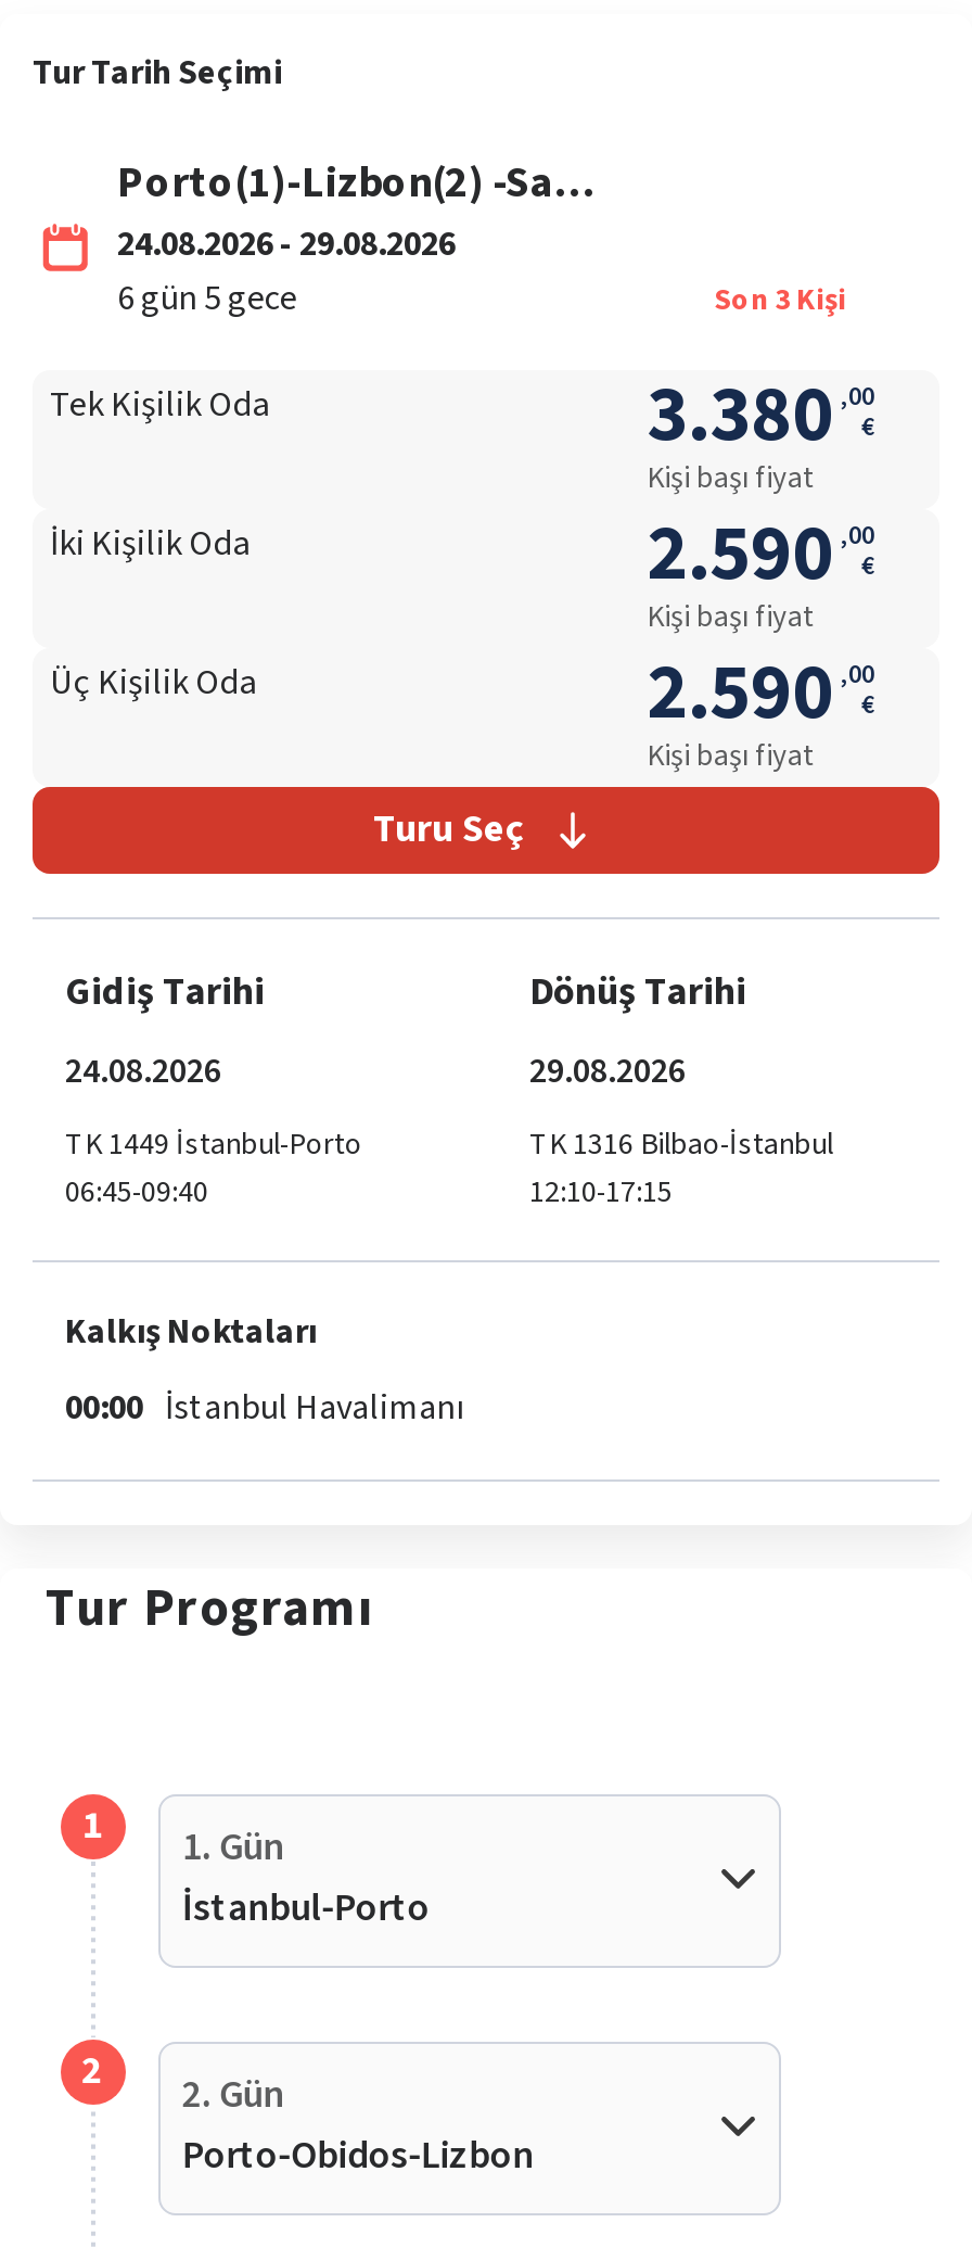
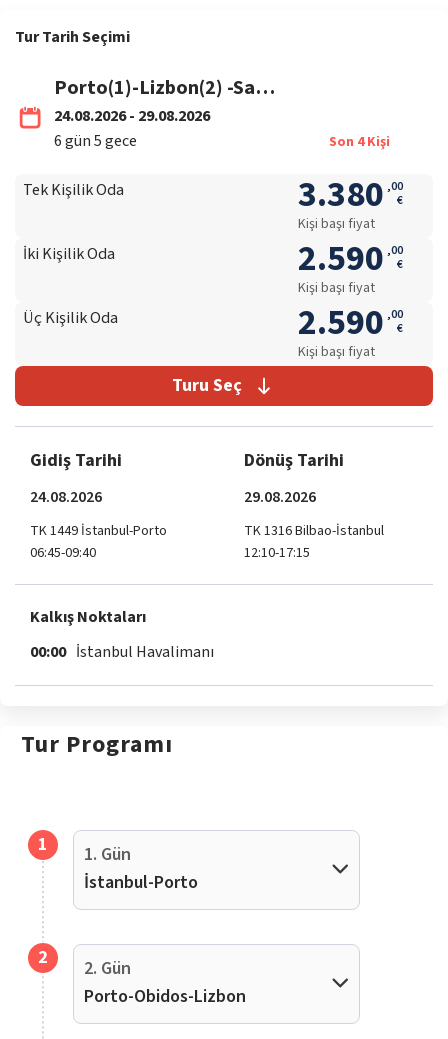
- Son 3 Kişi
+ Son 4 Kişi
